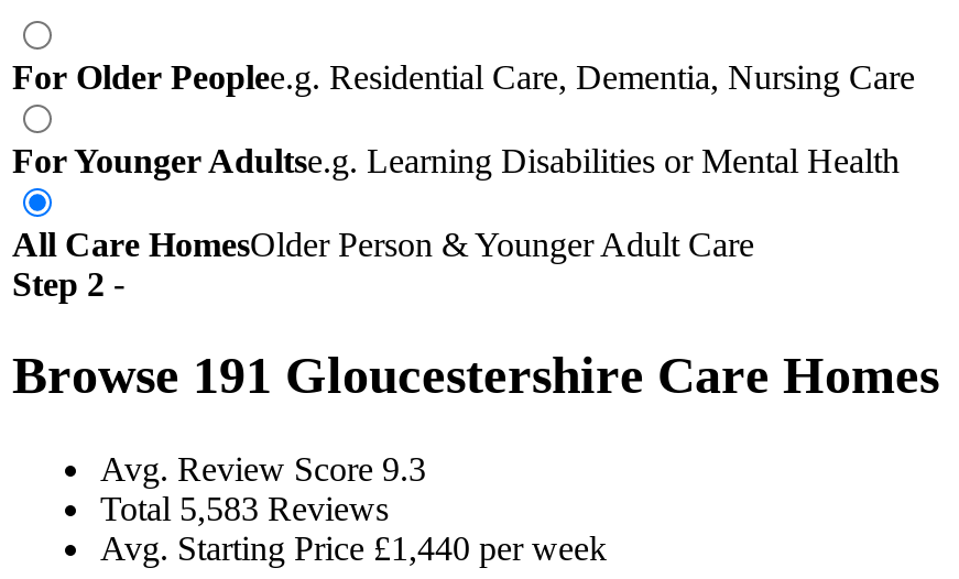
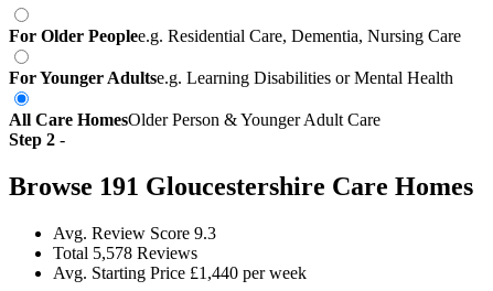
- Total 5,583 Reviews
+ Total 5,578 Reviews
